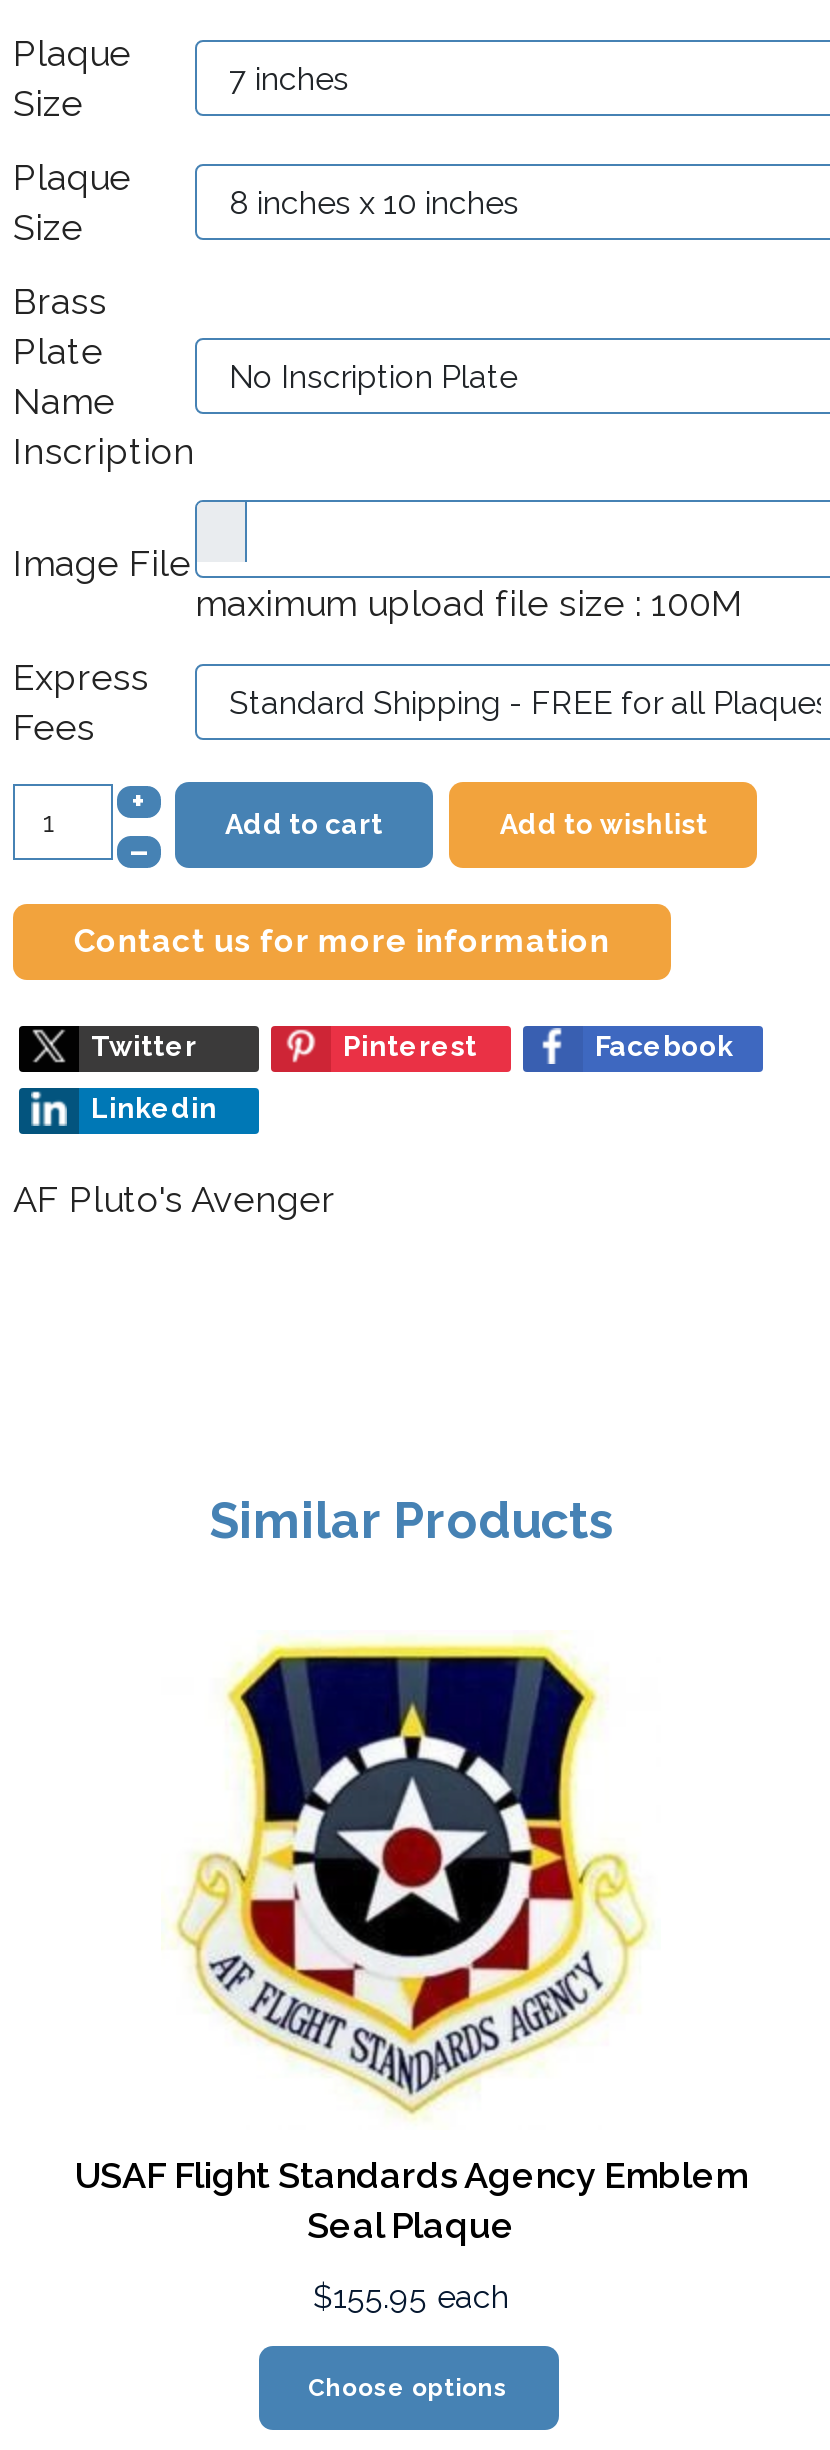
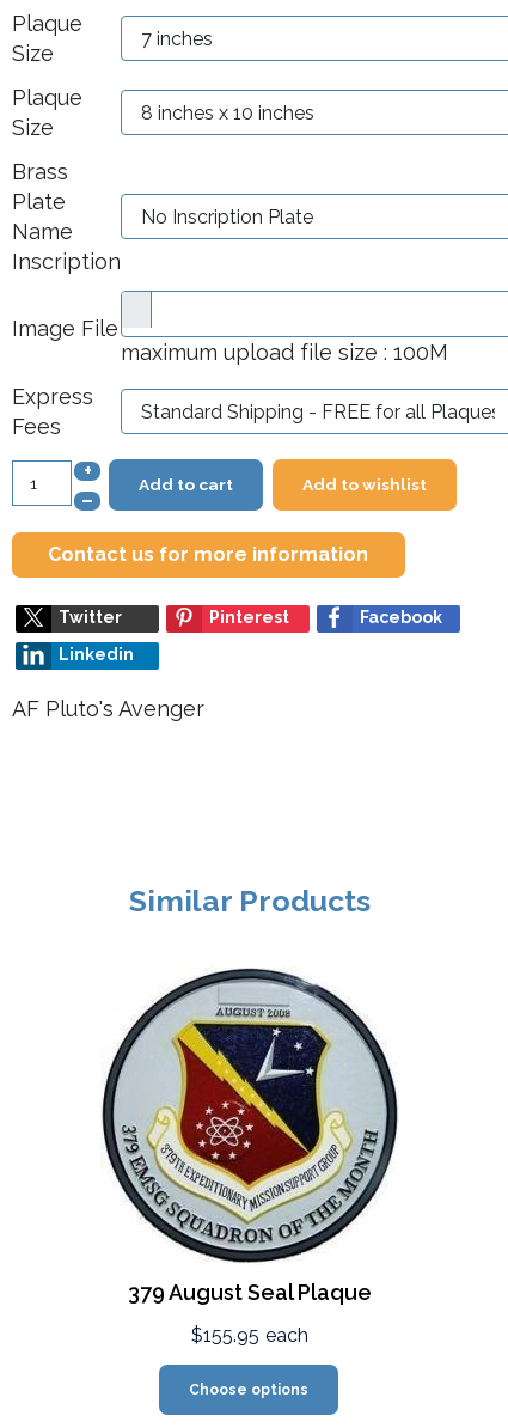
- [image]
- USAF Flight Standards Agency Emblem
- Seal Plaque
+ [image]
+ 379 August Seal Plaque
